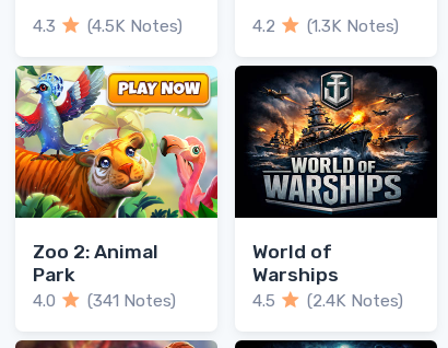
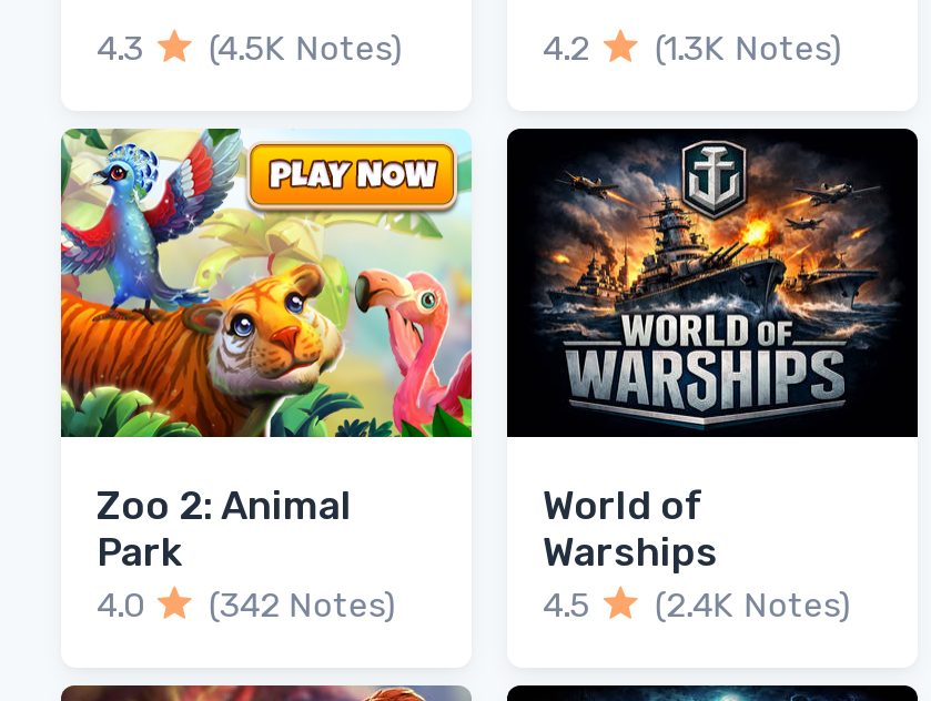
- 4.0 (341 Notes)
+ 4.0 (342 Notes)
